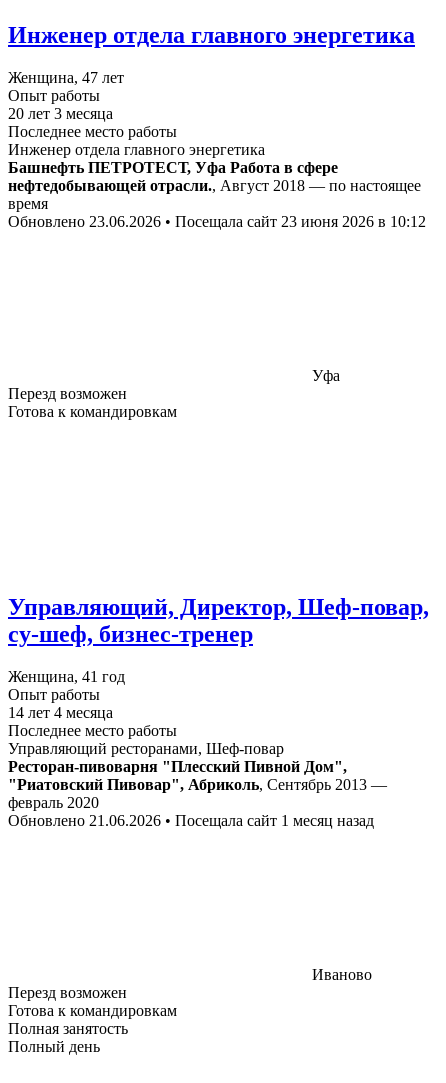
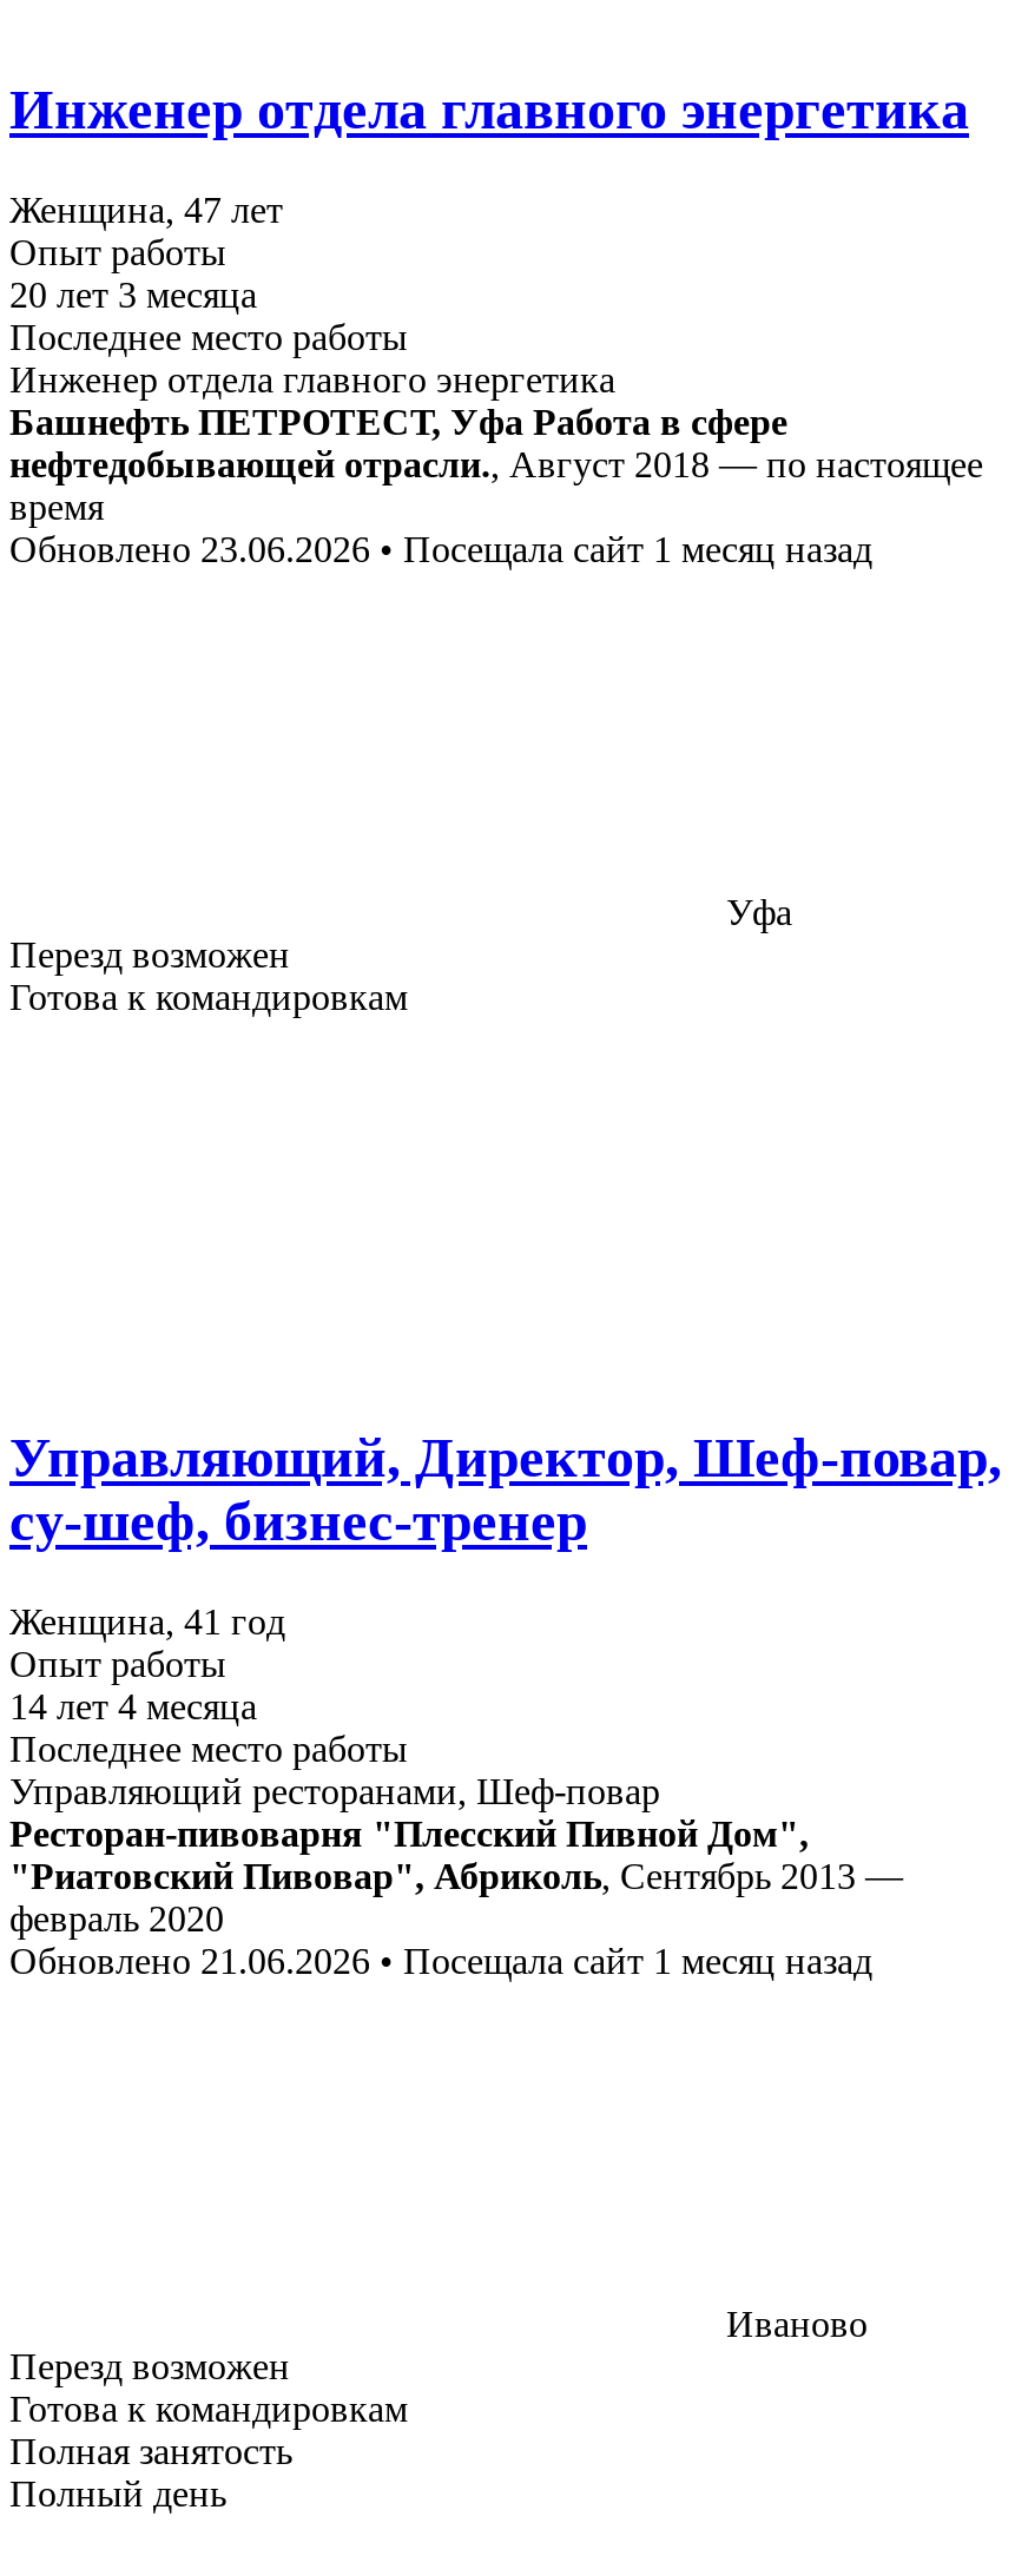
- Обновлено 23.06.2026 • Посещала сайт 23 июня 2026 в 10:12
+ Обновлено 23.06.2026 • Посещала сайт 1 месяц назад
